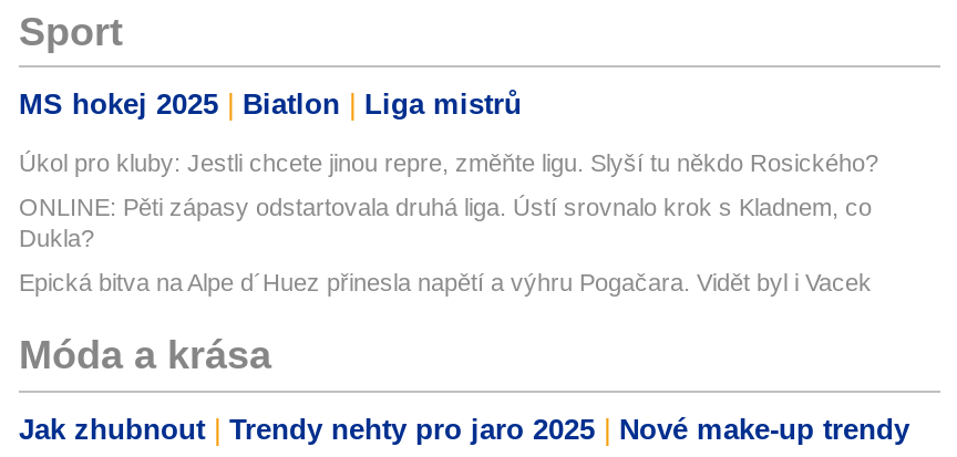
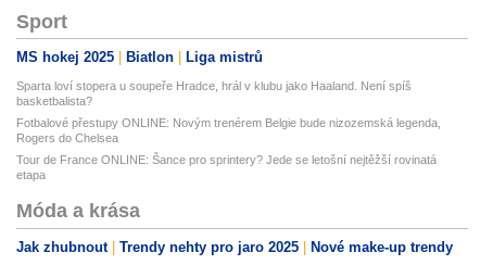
- Úkol pro kluby: Jestli chcete jinou repre, změňte ligu. Slyší tu někdo Rosického?
+ Sparta loví stopera u soupeře Hradce, hrál v klubu jako Haaland. Není spíš
+ basketbalista?

- ONLINE: Pěti zápasy odstartovala druhá liga. Ústí srovnalo krok s Kladnem, co
- Dukla?
+ Fotbalové přestupy ONLINE: Novým trenérem Belgie bude nizozemská legenda,
+ Rogers do Chelsea

- Epická bitva na Alpe d´Huez přinesla napětí a výhru Pogačara. Vidět byl i Vacek
+ Tour de France ONLINE: Šance pro sprintery? Jede se letošní nejtěžší rovinatá
+ etapa
